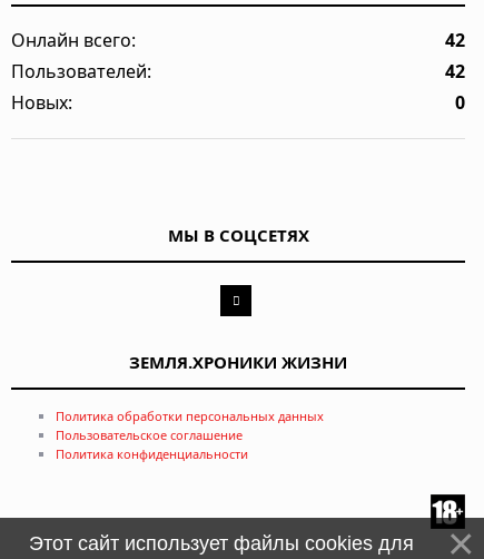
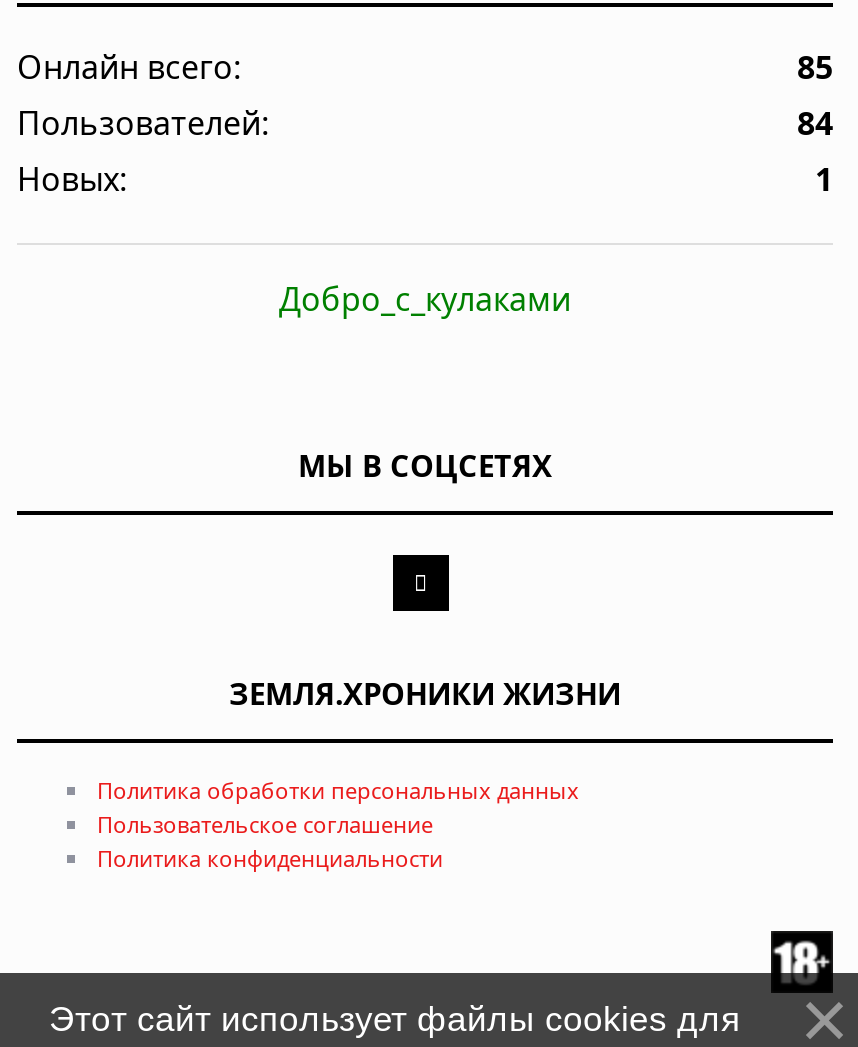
- 42
+ 85

- 42
+ 84

- 0
+ 1
+ Добро_с_кулаками
